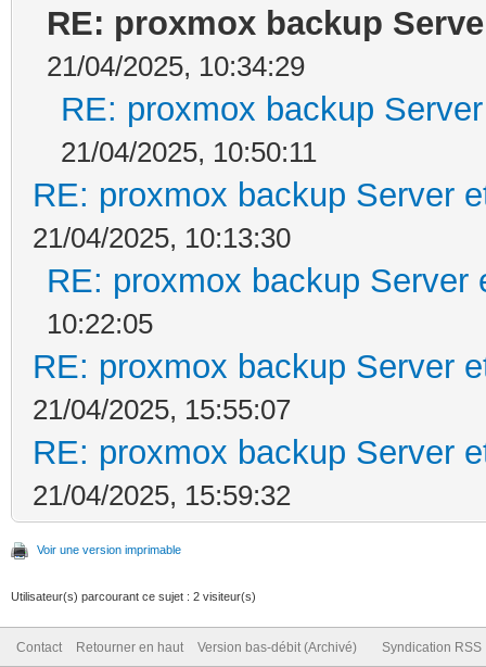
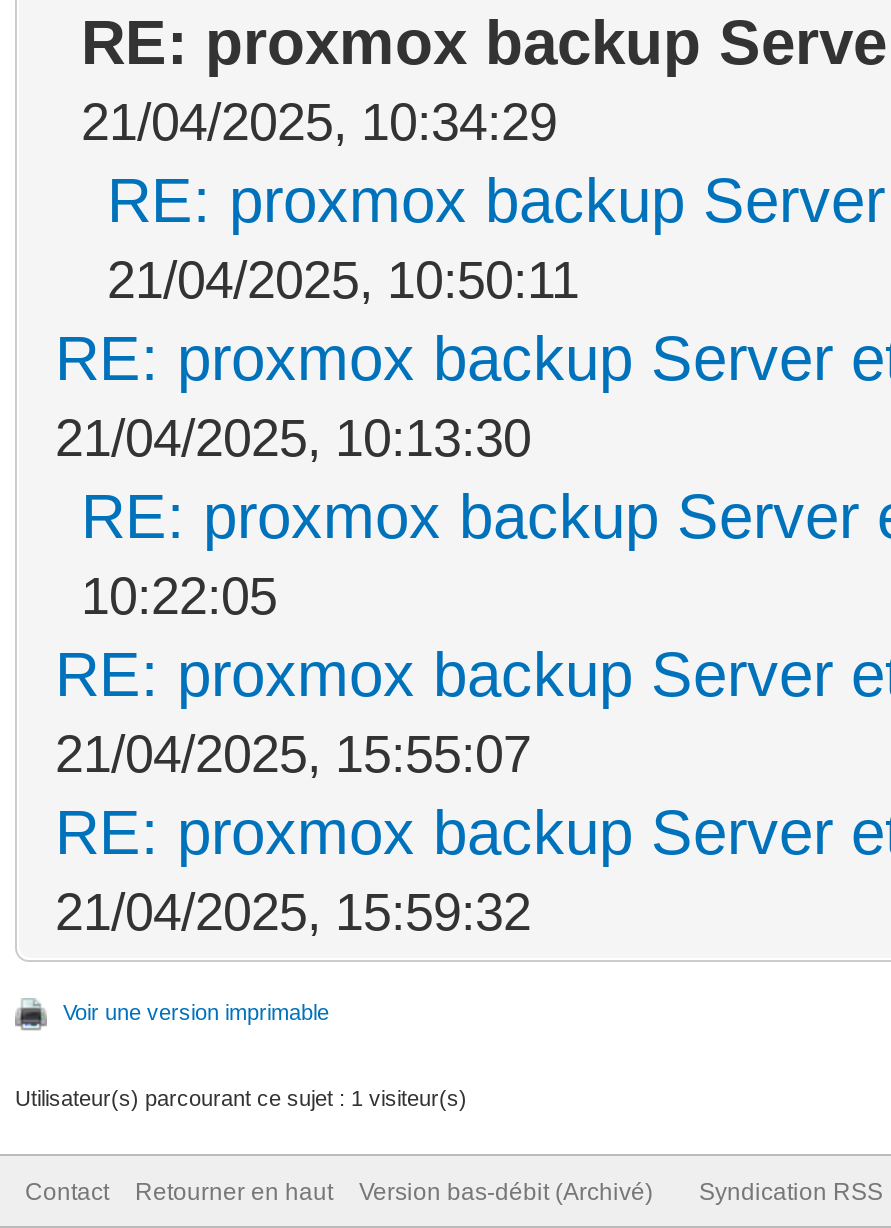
- Utilisateur(s) parcourant ce sujet : 2 visiteur(s)
+ Utilisateur(s) parcourant ce sujet : 1 visiteur(s)
